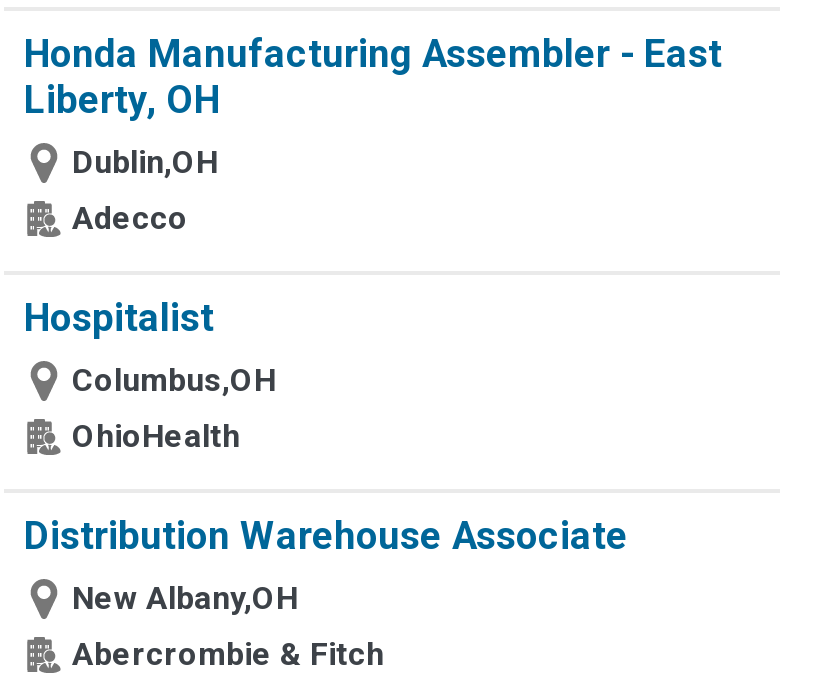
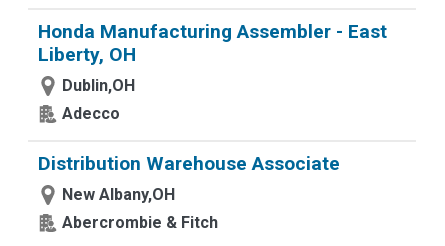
- Hospitalist
- Columbus,OH
- OhioHealth
